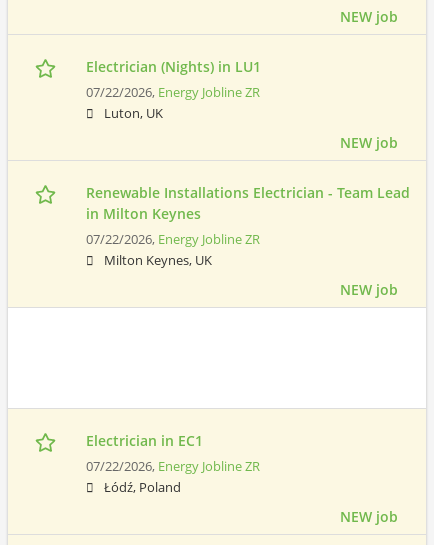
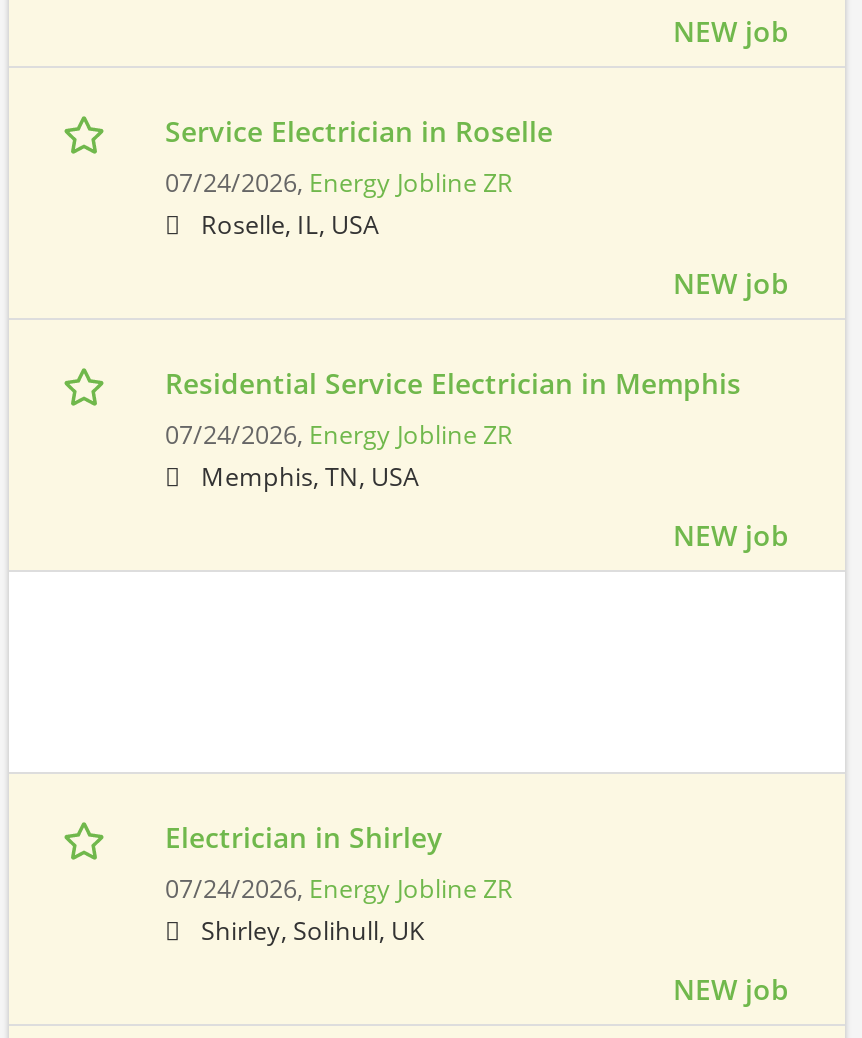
- Electrician (Nights) in LU1
- 07/22/2026, Energy Jobline ZR
- Luton, UK
+ Service Electrician in Roselle
+ 07/24/2026, Energy Jobline ZR
+ Roselle, IL, USA

- Renewable Installations Electrician - Team Lead
- in Milton Keynes
- 07/22/2026, Energy Jobline ZR
- Milton Keynes, UK
+ Residential Service Electrician in Memphis
+ 07/24/2026, Energy Jobline ZR
+ Memphis, TN, USA

- Electrician in EC1
- 07/22/2026, Energy Jobline ZR
- Łódź, Poland
+ Electrician in Shirley
+ 07/24/2026, Energy Jobline ZR
+ Shirley, Solihull, UK
